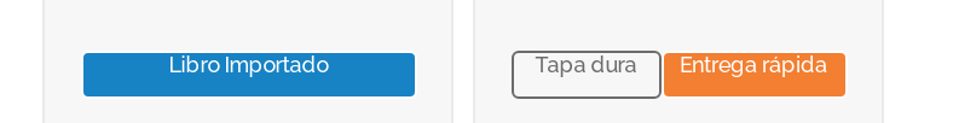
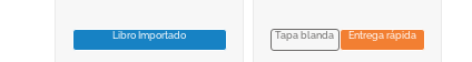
- Tapa dura
+ Tapa blanda
